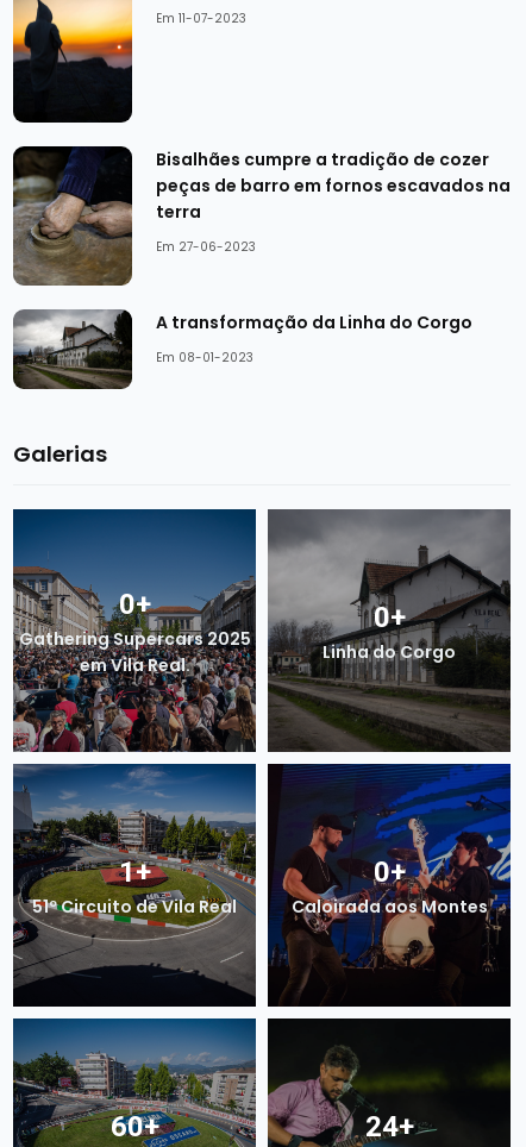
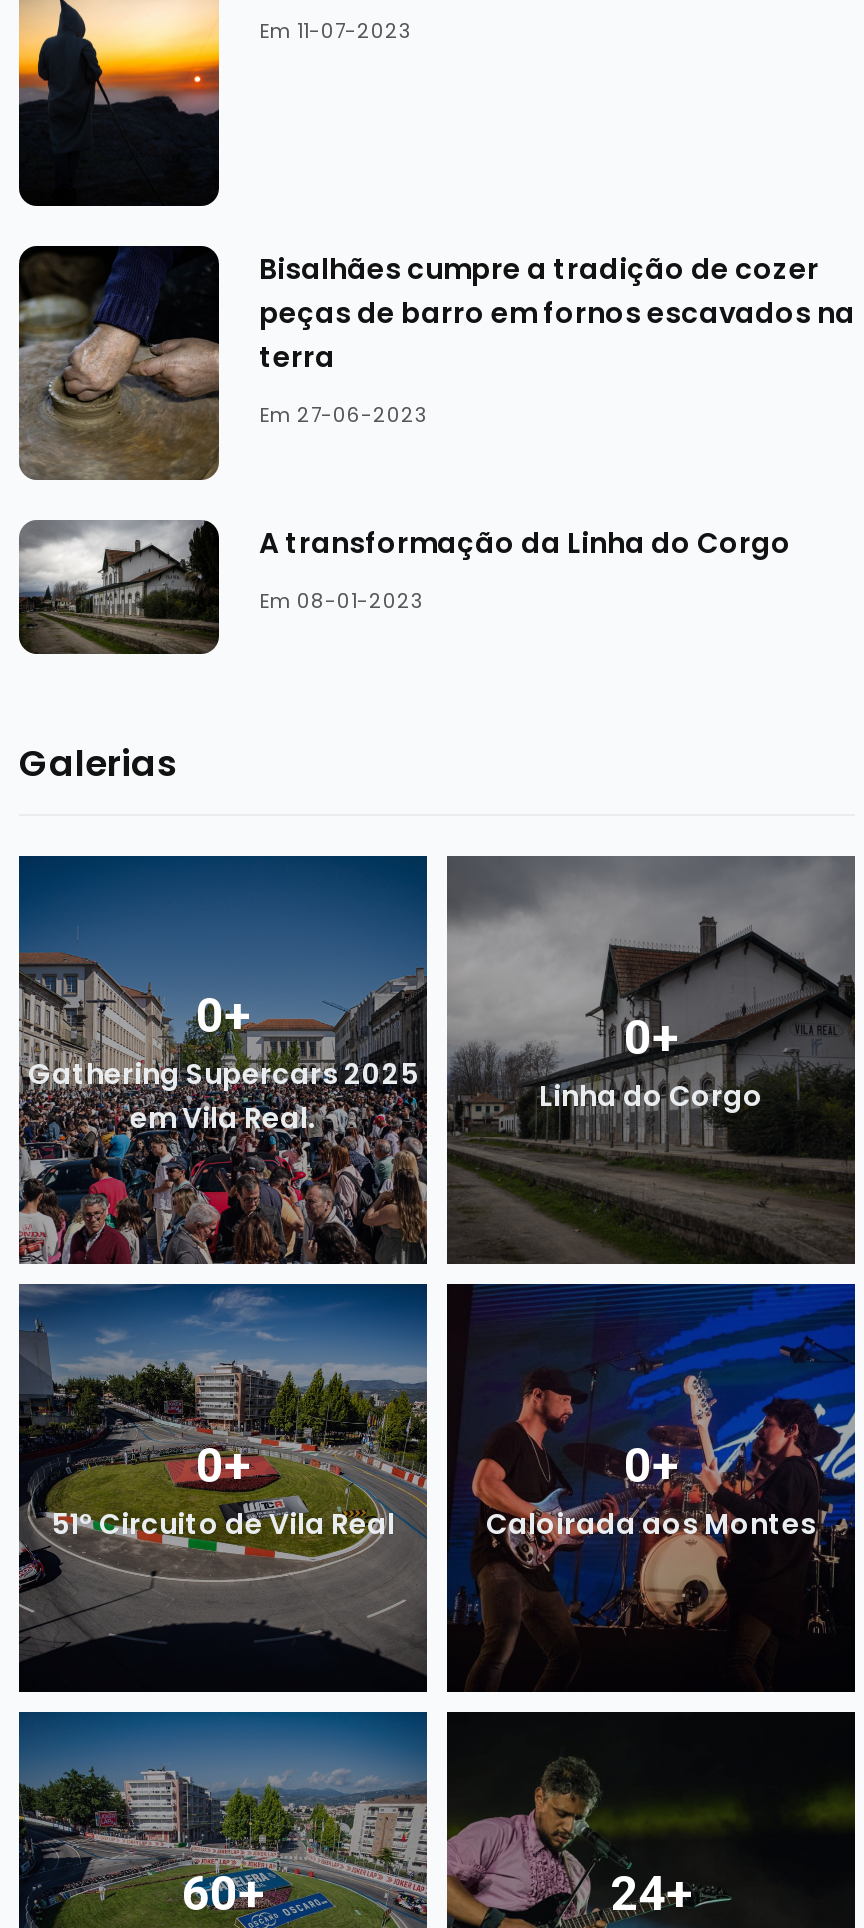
- 1+
+ 0+
